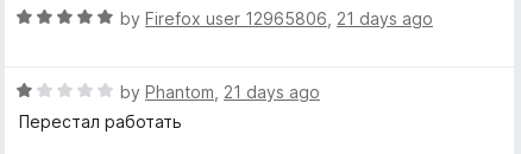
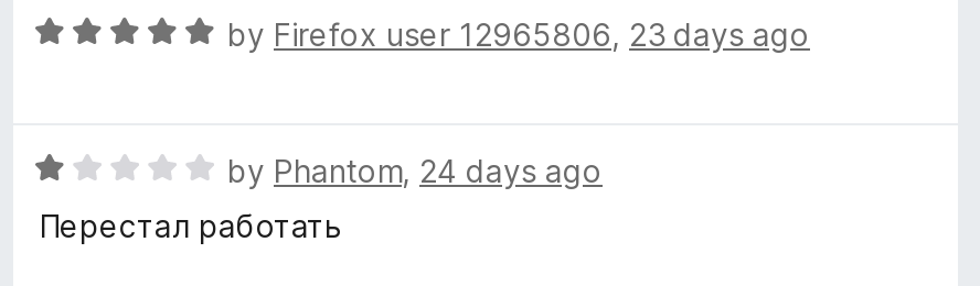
- by Firefox user 12965806, 21 days ago
+ by Firefox user 12965806, 23 days ago

- by Phantom, 21 days ago
+ by Phantom, 24 days ago
